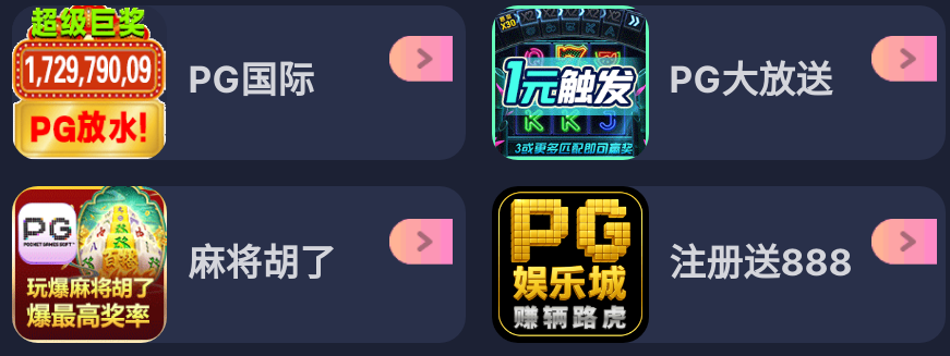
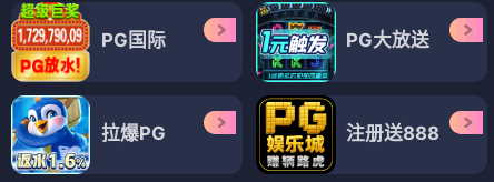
- [image]
- 麻将胡了
+ [image]
+ 拉爆PG
